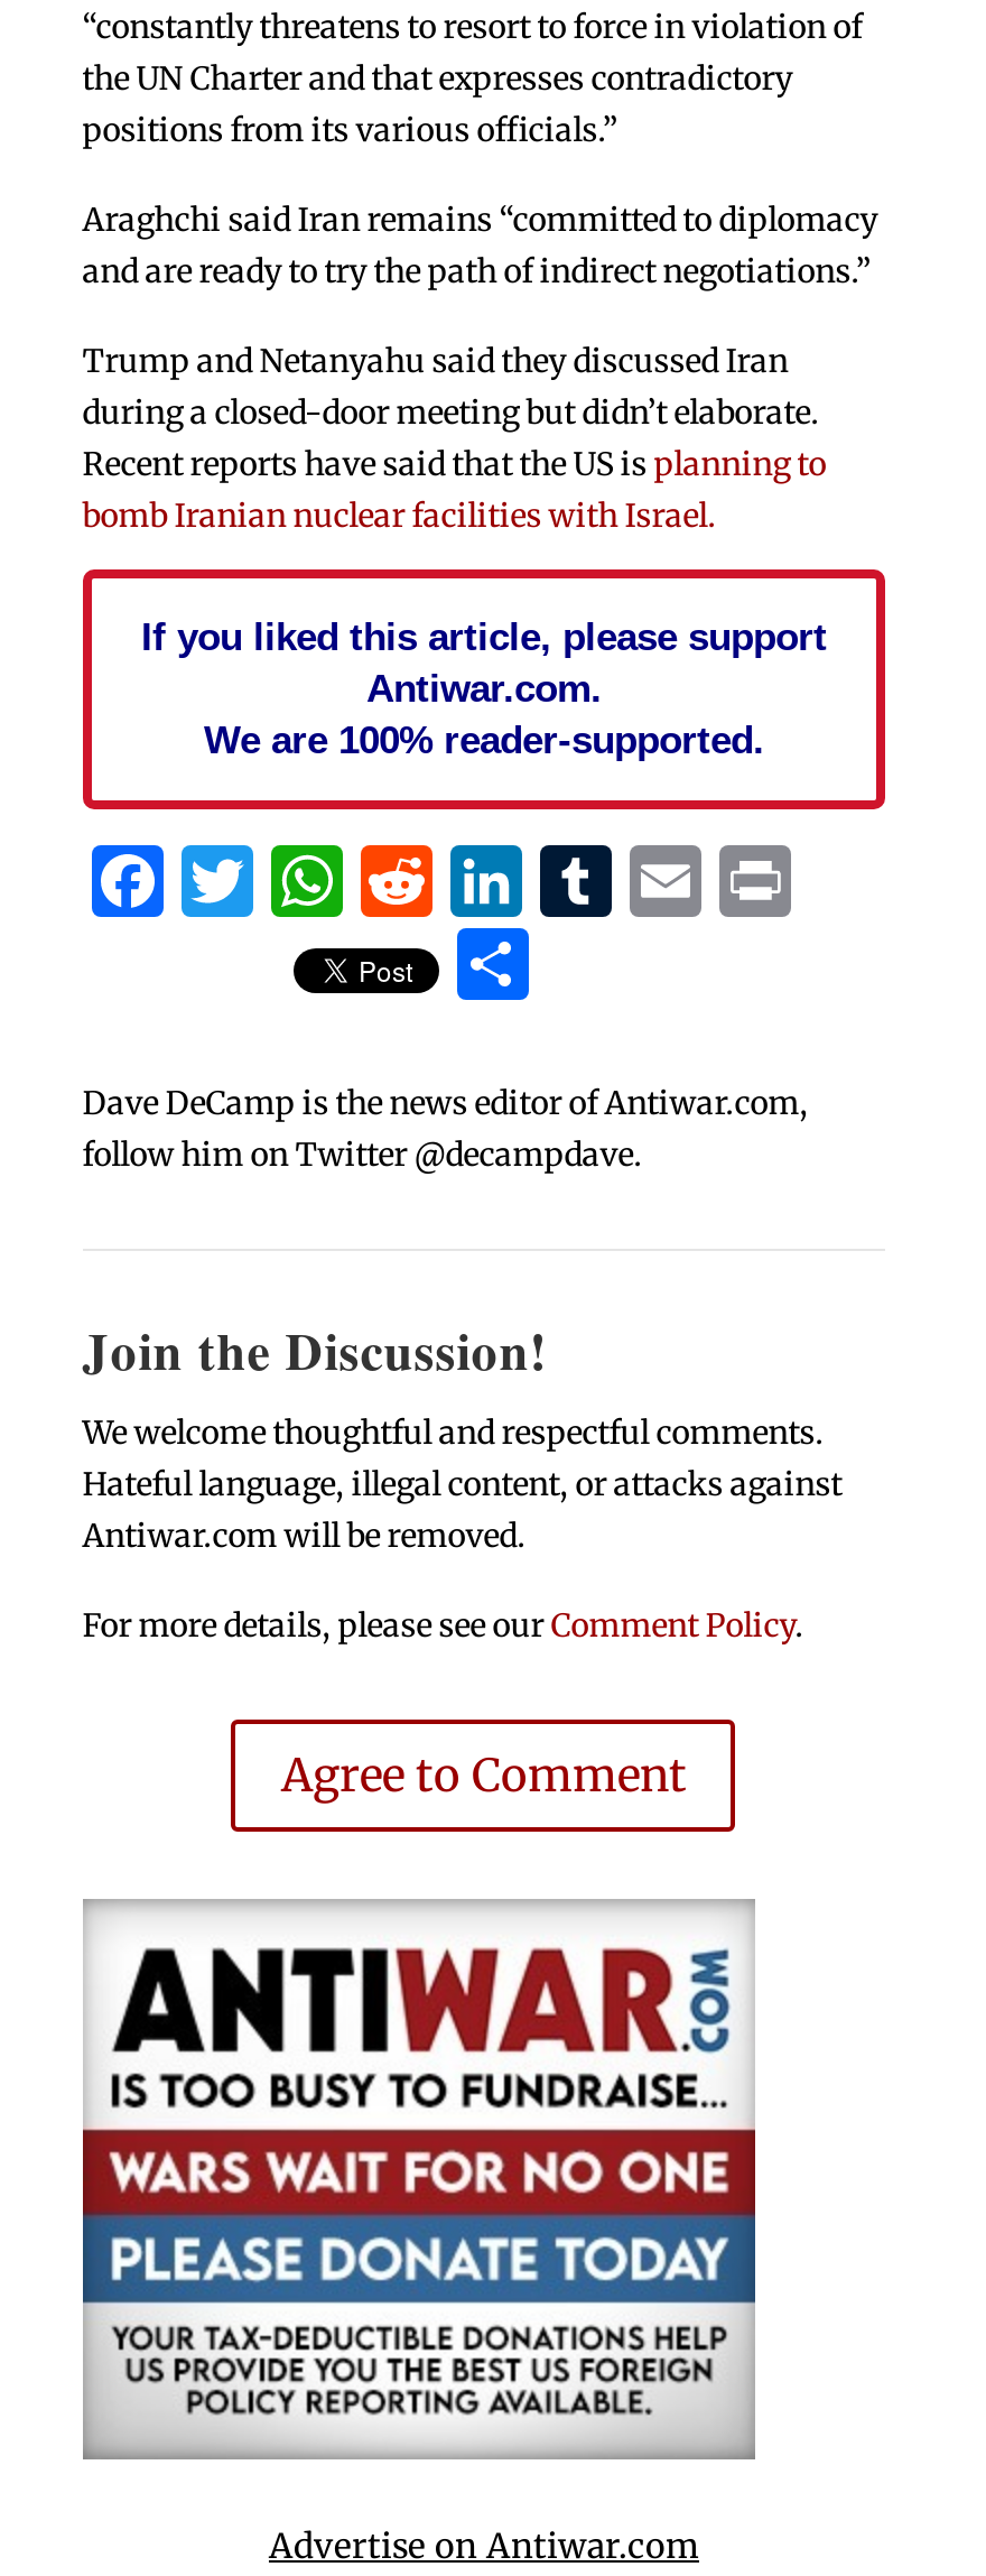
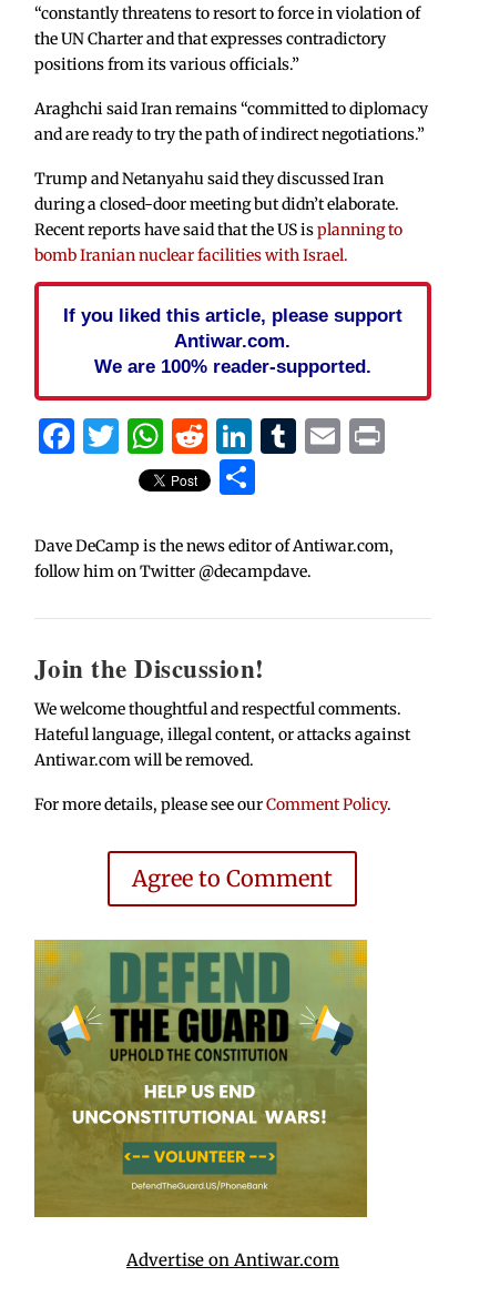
- [image]
+ [image]
